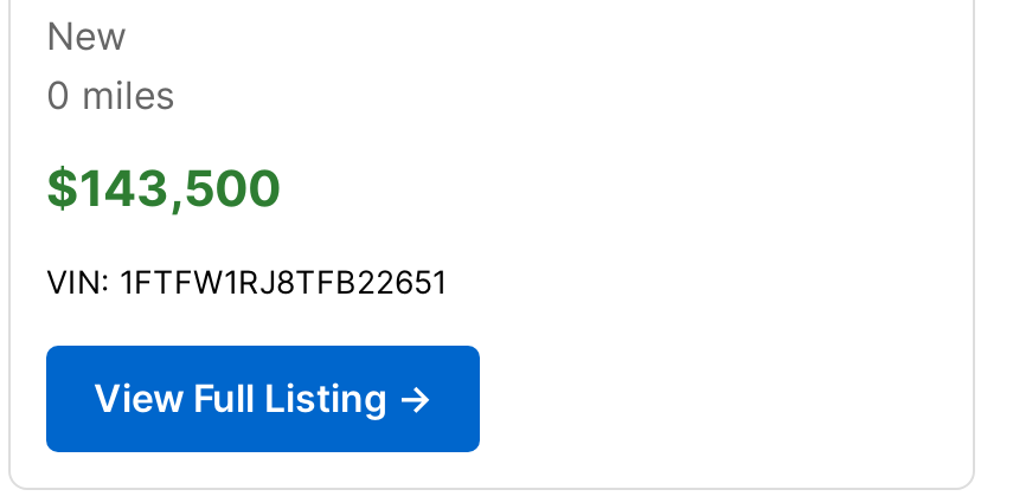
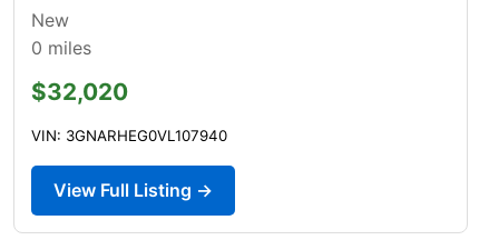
- $143,500
+ $32,020

- VIN: 1FTFW1RJ8TFB22651
+ VIN: 3GNARHEG0VL107940
